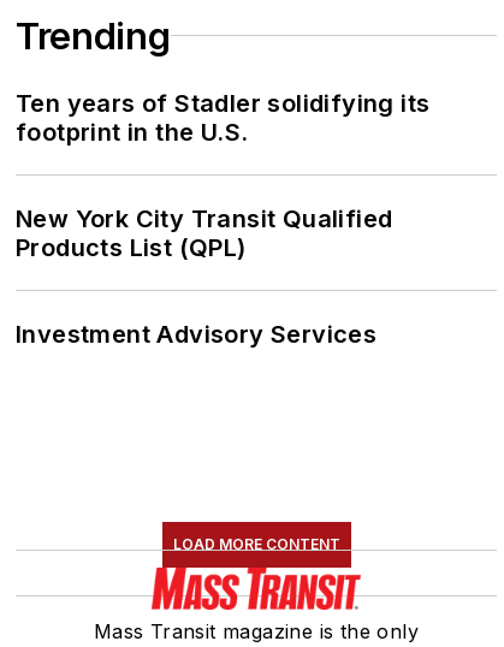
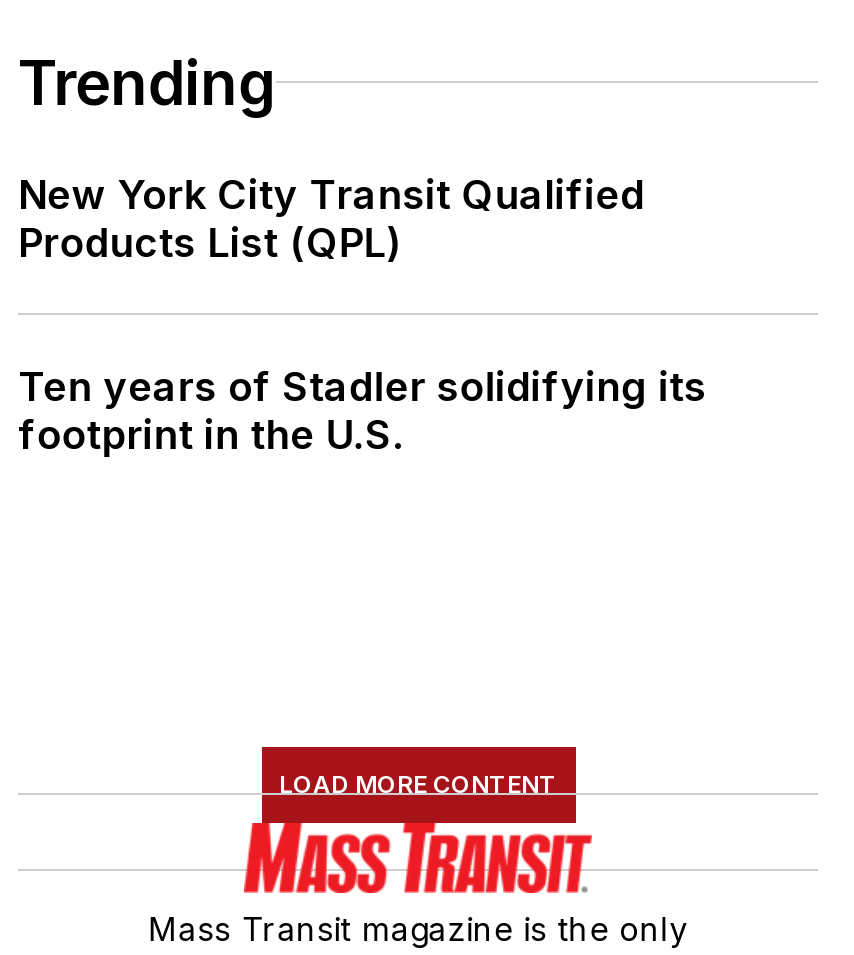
moved down: Ten years of Stadler solidifying its | footprint in the U.S.

moved up: New York City Transit Qualified | Products List (QPL)

- Investment Advisory Services
